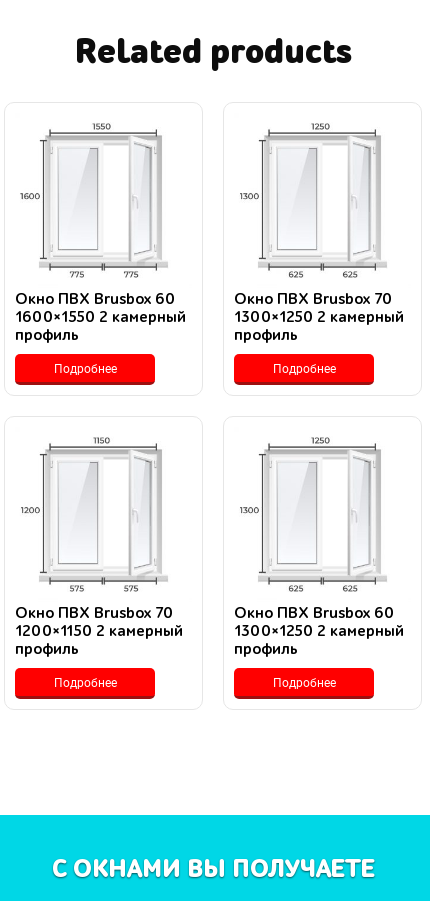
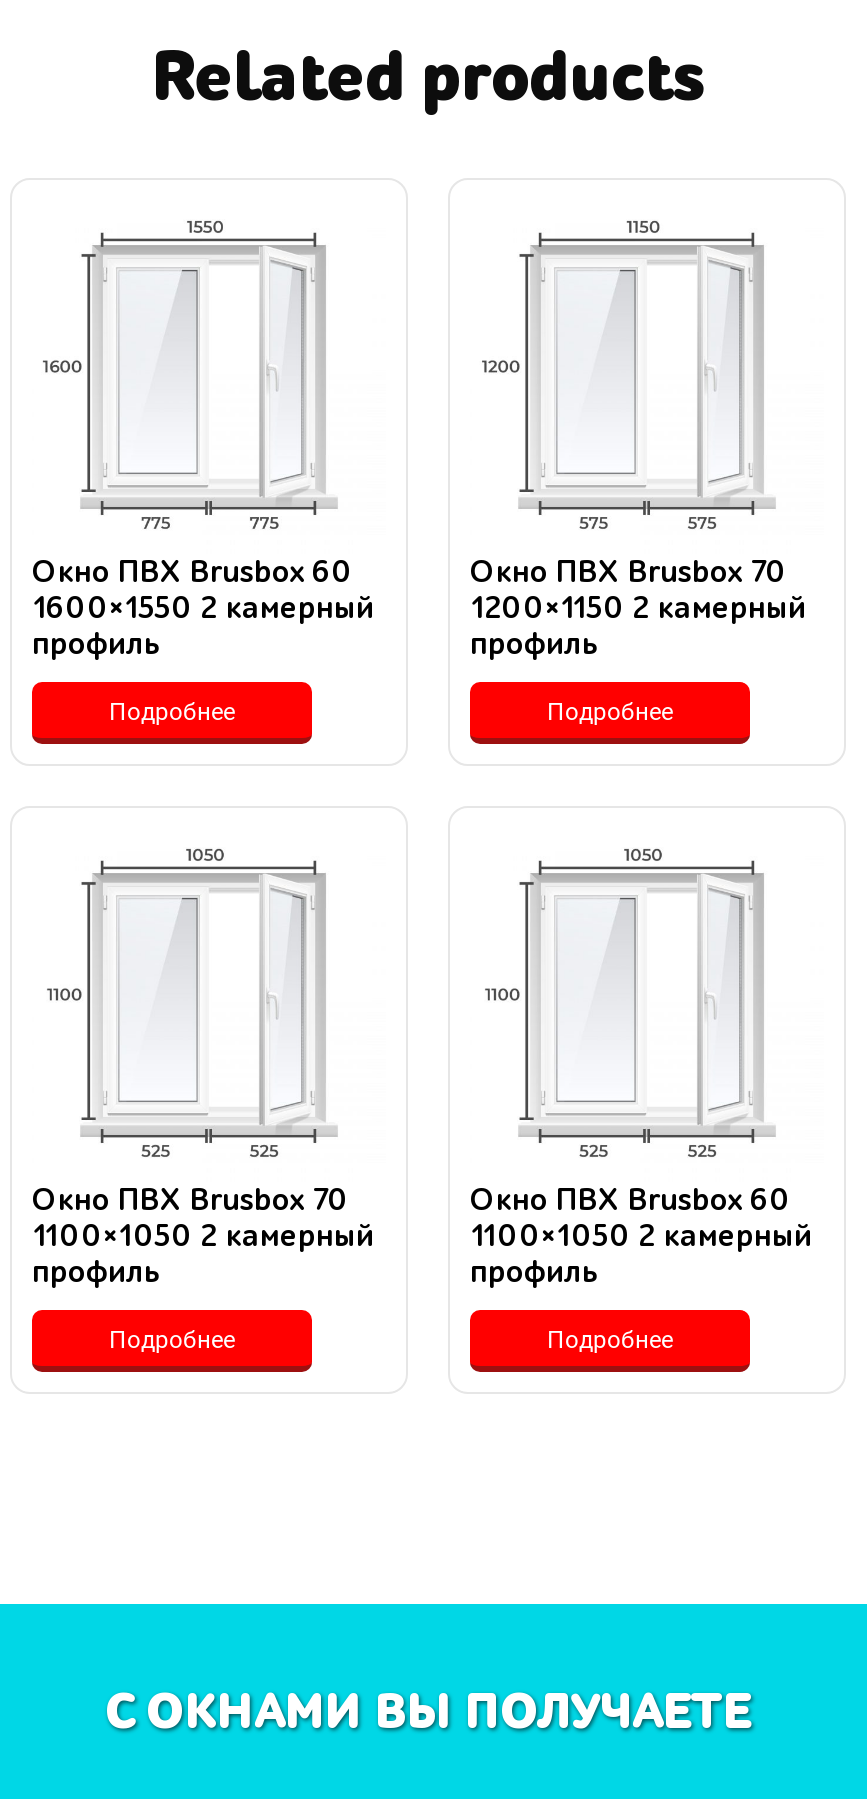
- 1300×1250 2 камерный
+ 1200×1150 2 камерный

- 1200×1150 2 камерный
+ 1100×1050 2 камерный

- 1300×1250 2 камерный
+ 1100×1050 2 камерный
